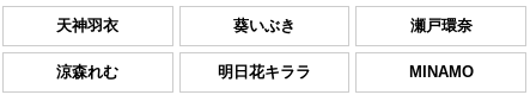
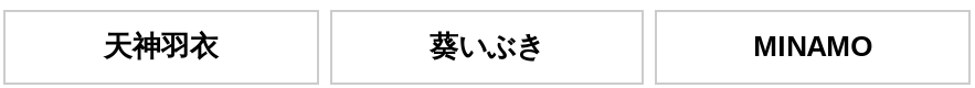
- 瀬戸環奈
- 涼森れむ
- 明日花キララ
